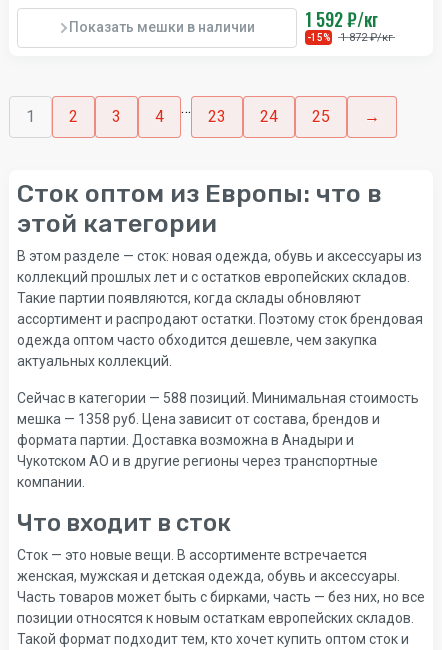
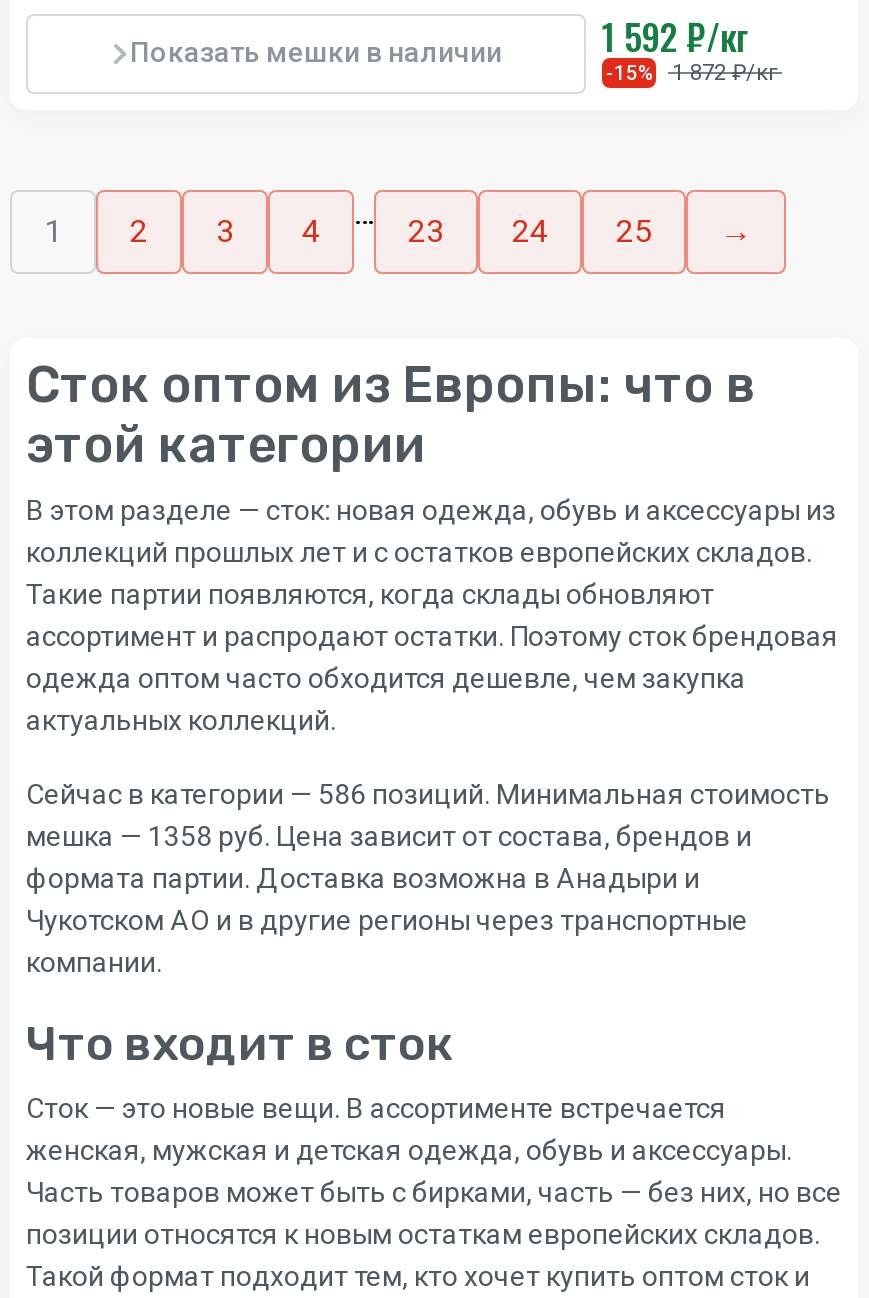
- Сейчас в категории — 588 позиций. Минимальная стоимость
+ Сейчас в категории — 586 позиций. Минимальная стоимость
